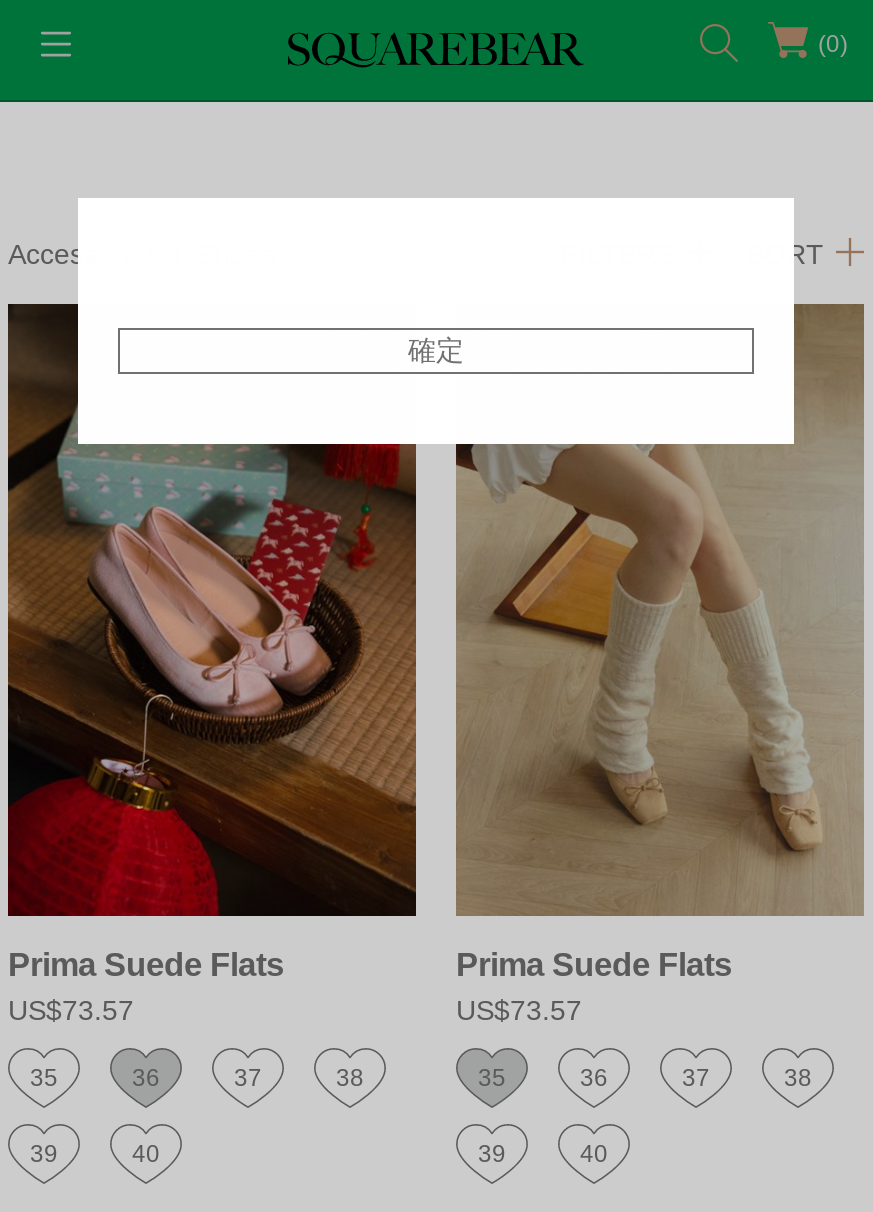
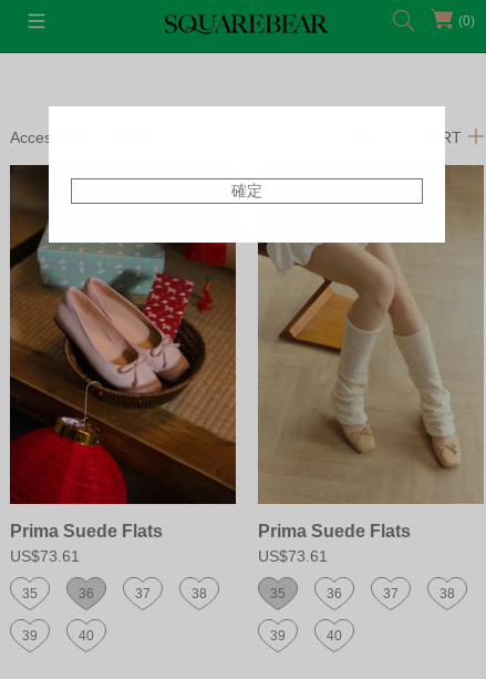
- US$73.57
+ US$73.61

- US$73.57
+ US$73.61
